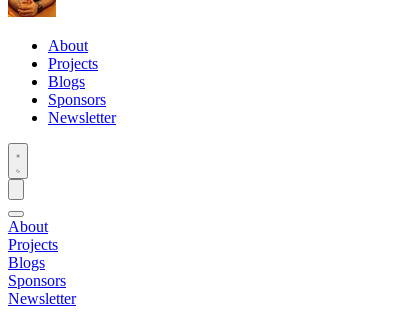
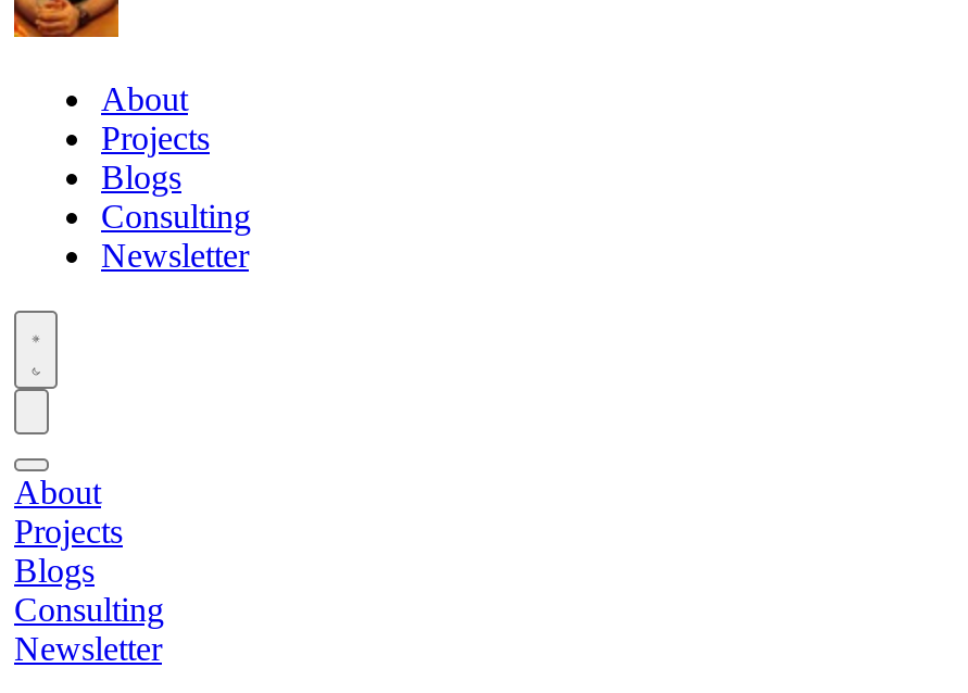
- Sponsors
+ Consulting

- Sponsors
+ Consulting
